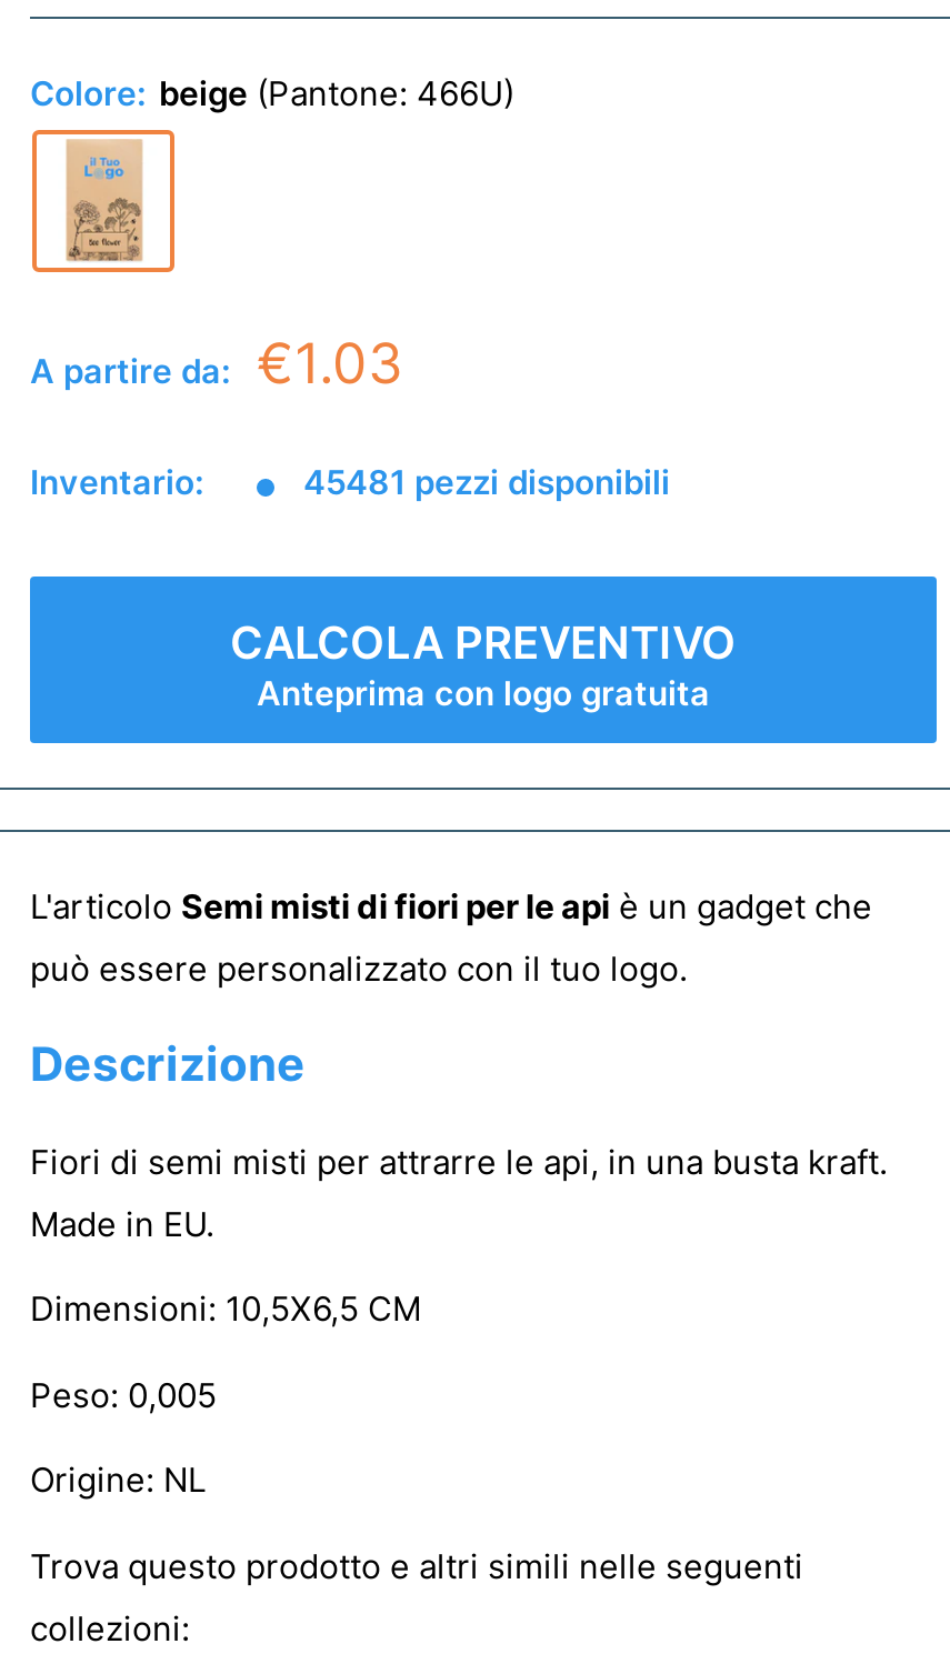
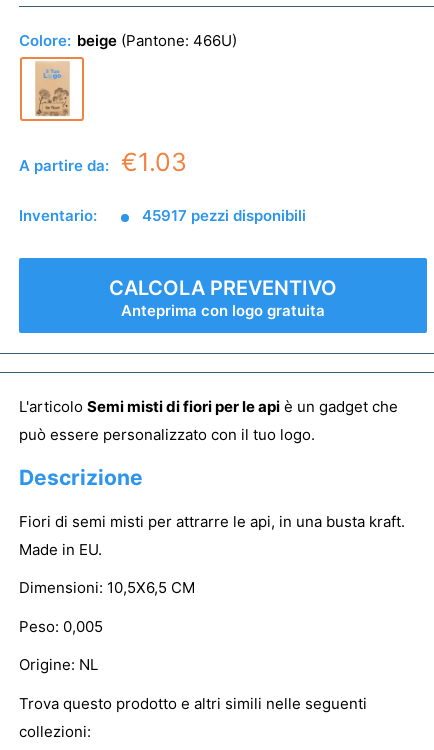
- 45481 pezzi disponibili
+ 45917 pezzi disponibili
